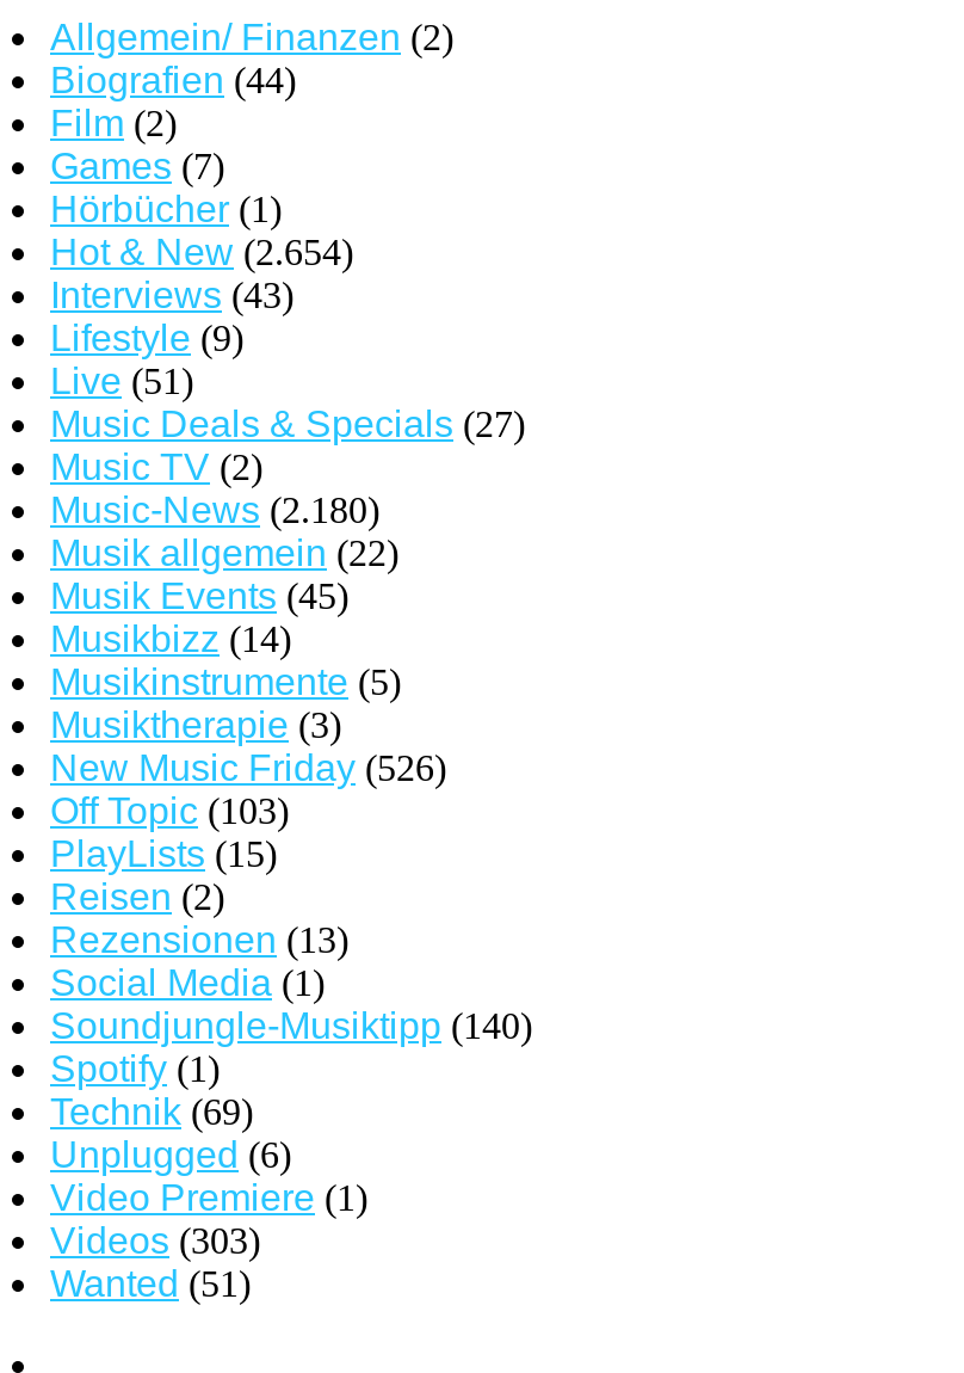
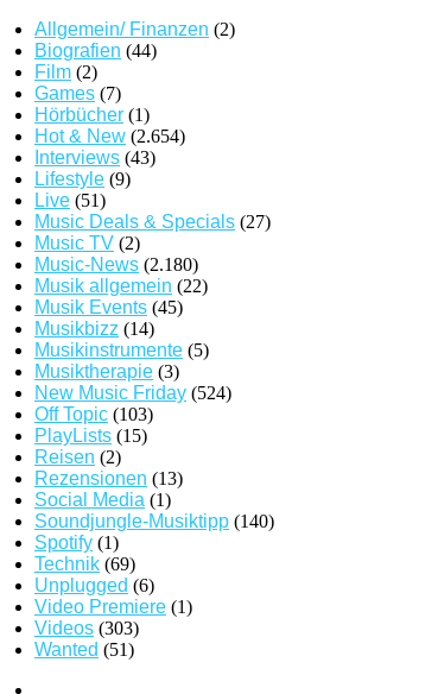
- New Music Friday (526)
+ New Music Friday (524)
